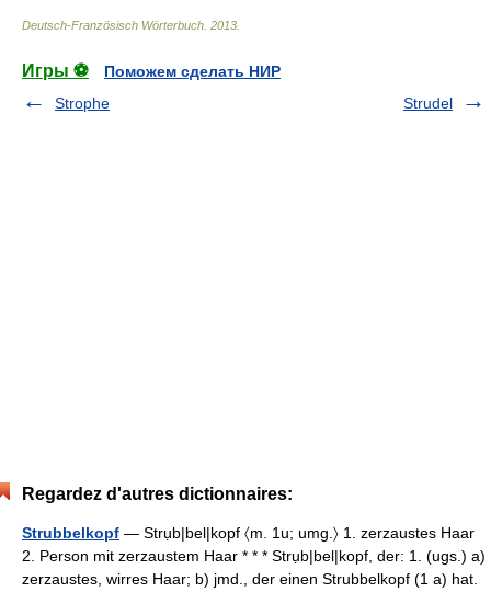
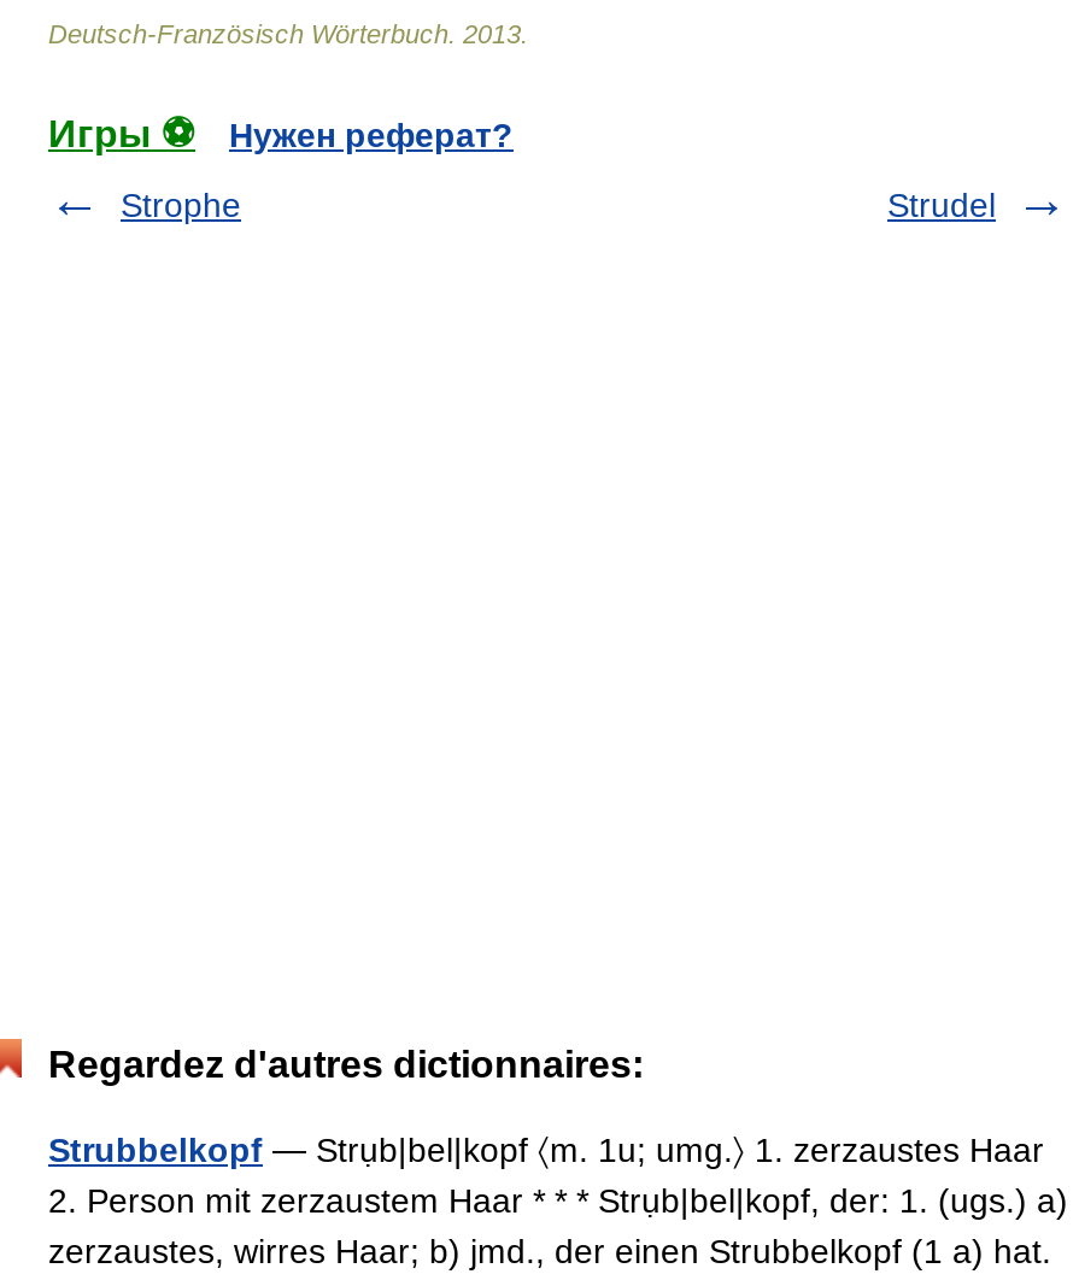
- Поможем сделать НИР
+ Нужен реферат?
